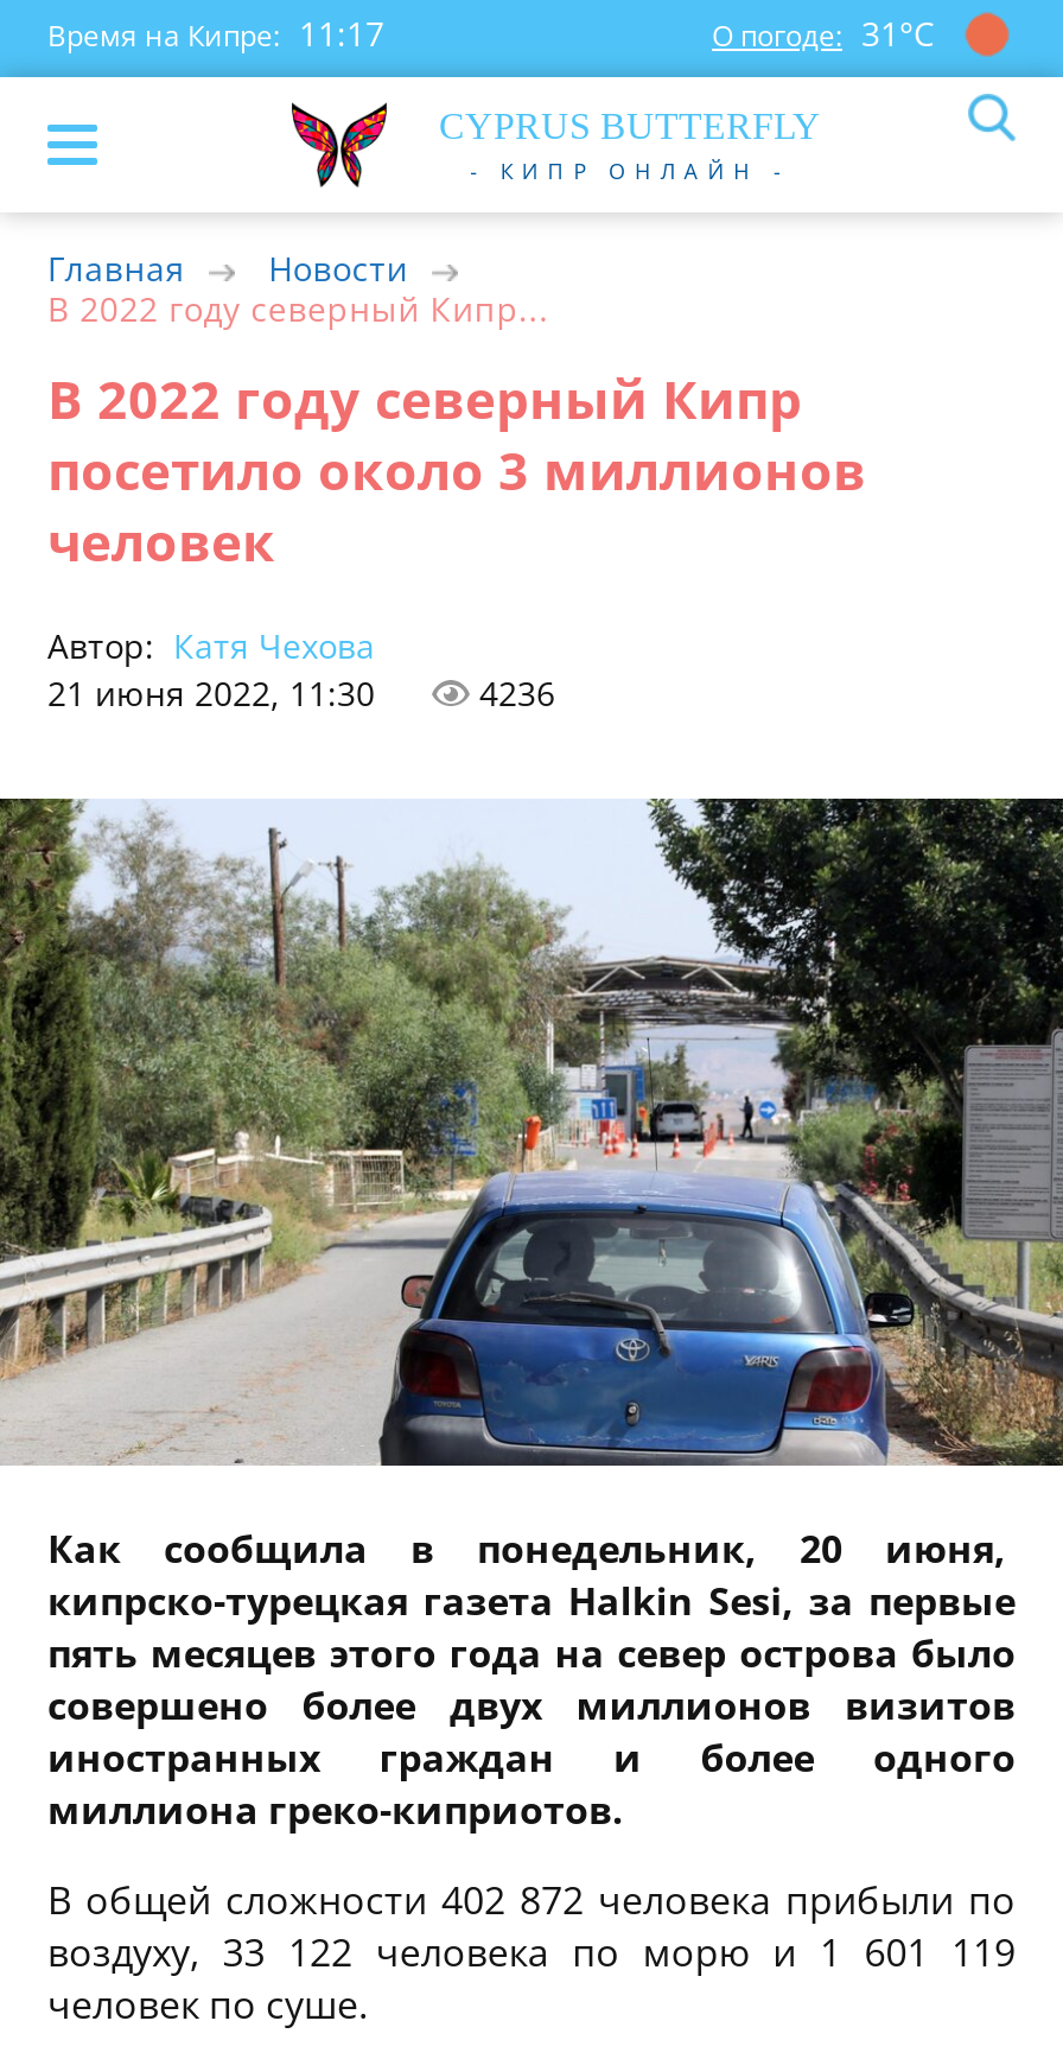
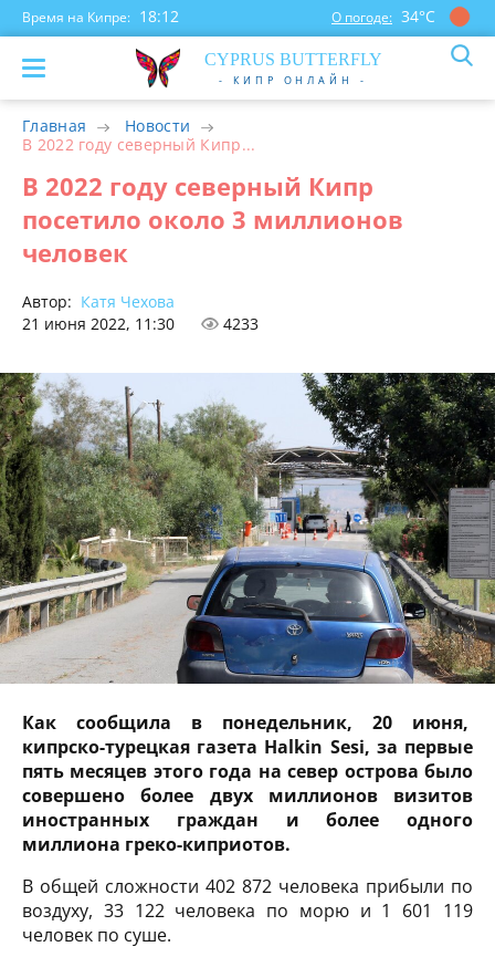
- Время на Кипре: 11:17
+ Время на Кипре: 18:12

- О погоде: 31°С
+ О погоде: 34°С

- 4236
+ 4233
